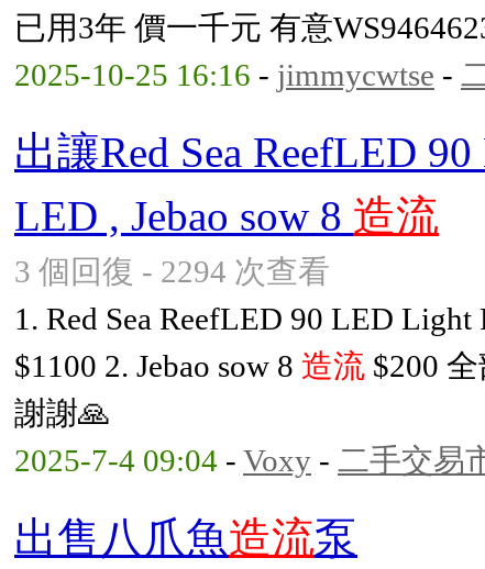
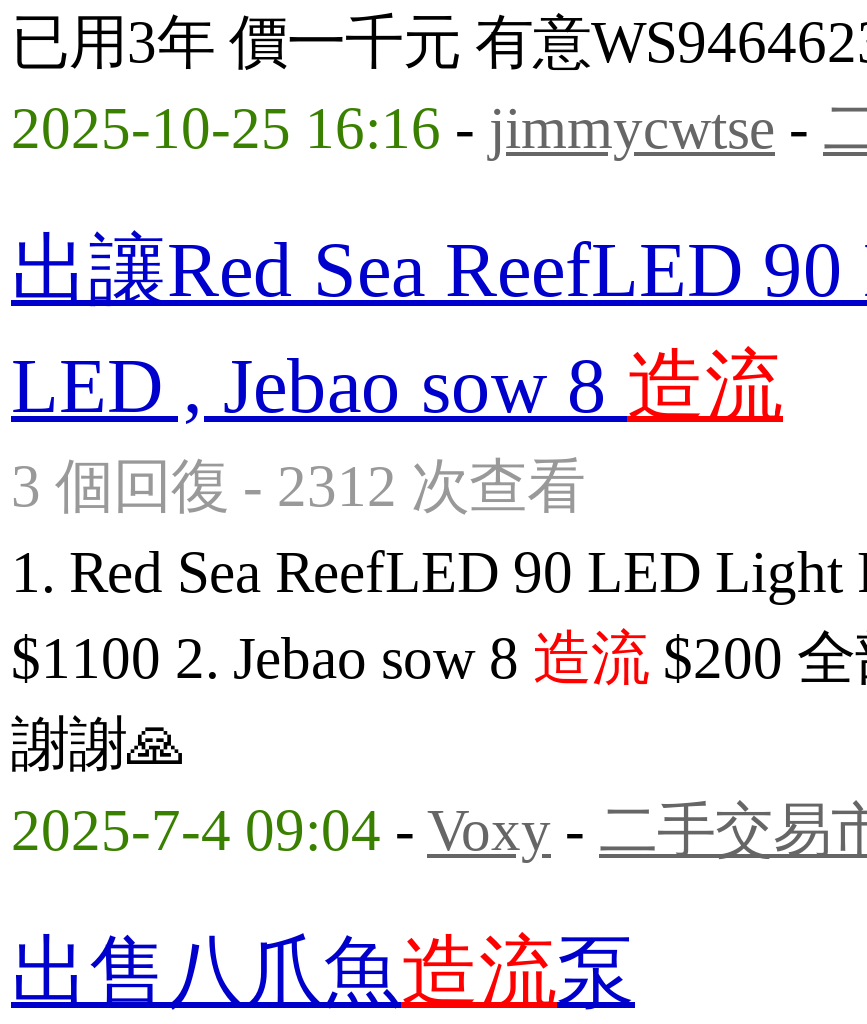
- 3 個回復 - 2294 次查看
+ 3 個回復 - 2312 次查看
